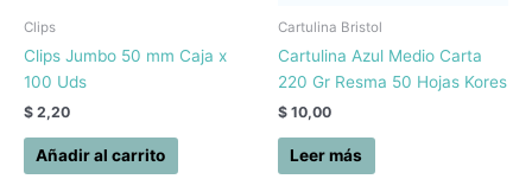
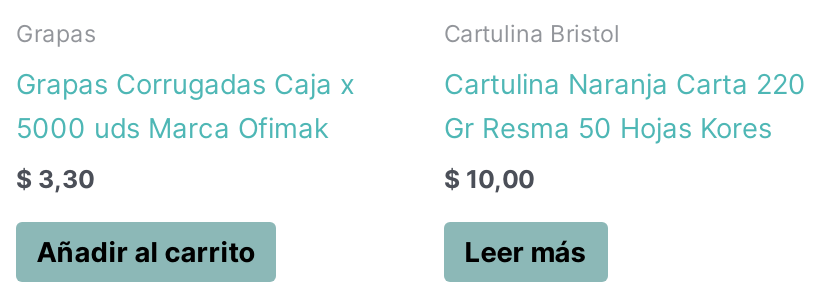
- Clips
+ Grapas

- Clips Jumbo 50 mm Caja x
- 100 Uds
+ Grapas Corrugadas Caja x
+ 5000 uds Marca Ofimak

- Cartulina Azul Medio Carta
- 220 Gr Resma 50 Hojas Kores
+ Cartulina Naranja Carta 220
+ Gr Resma 50 Hojas Kores

- $2,20
+ $3,30
